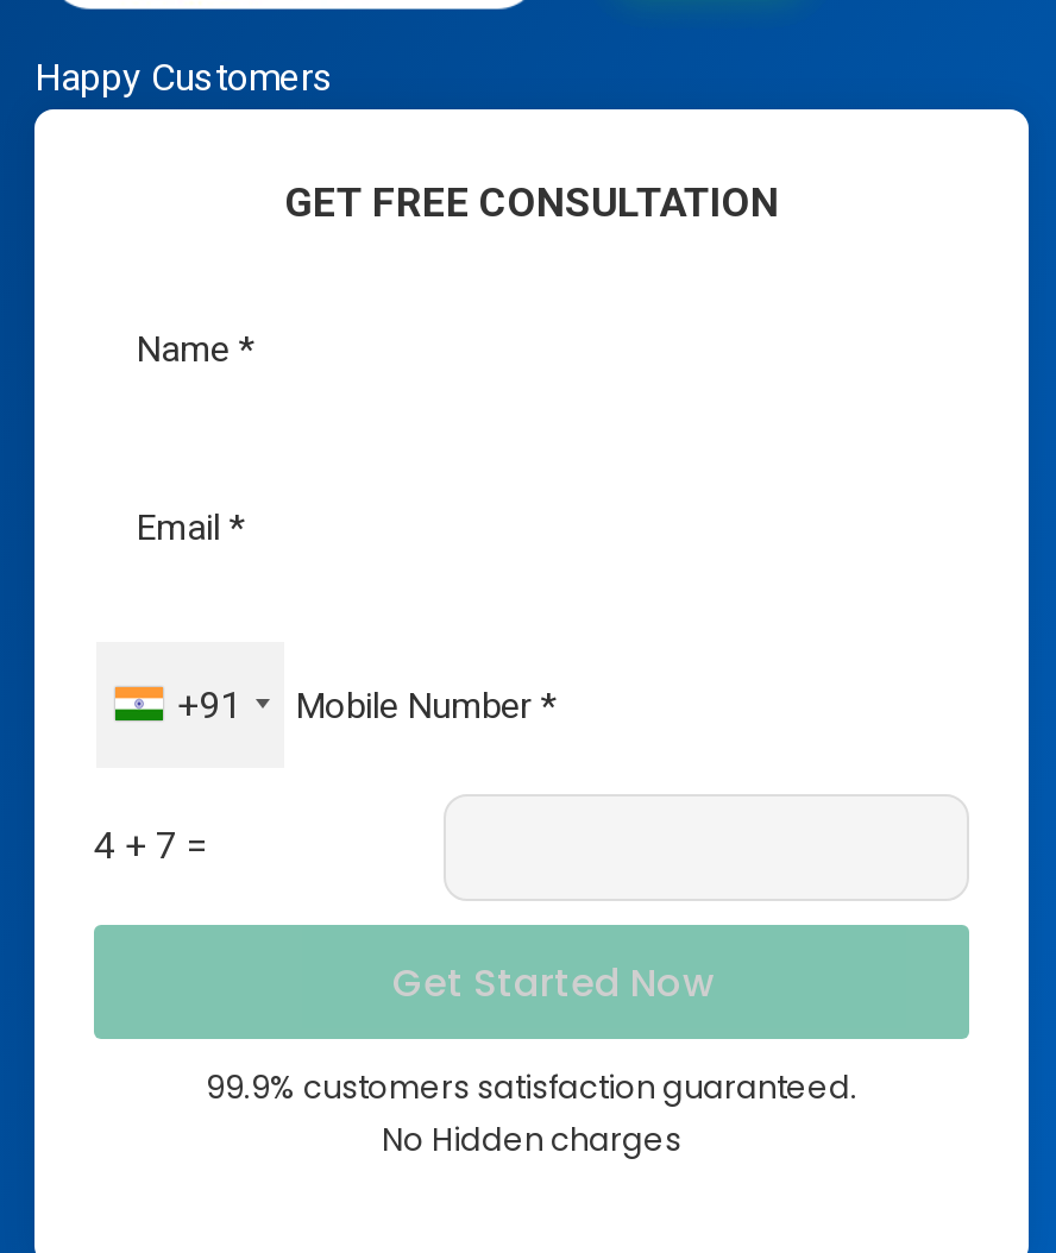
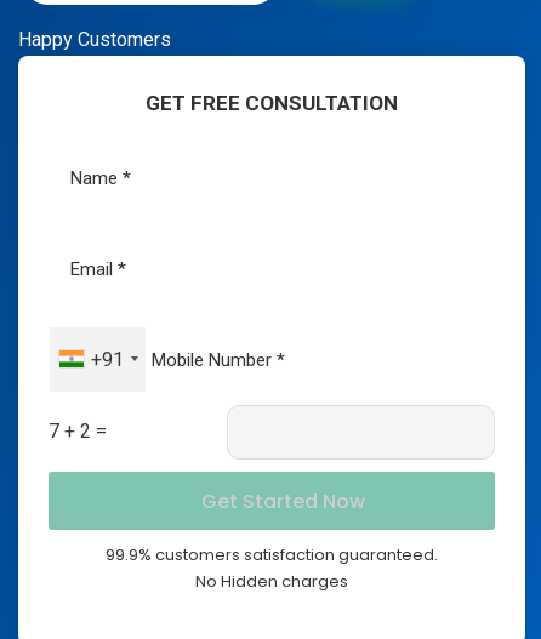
- 4 + 7 =
+ 7 + 2 =
